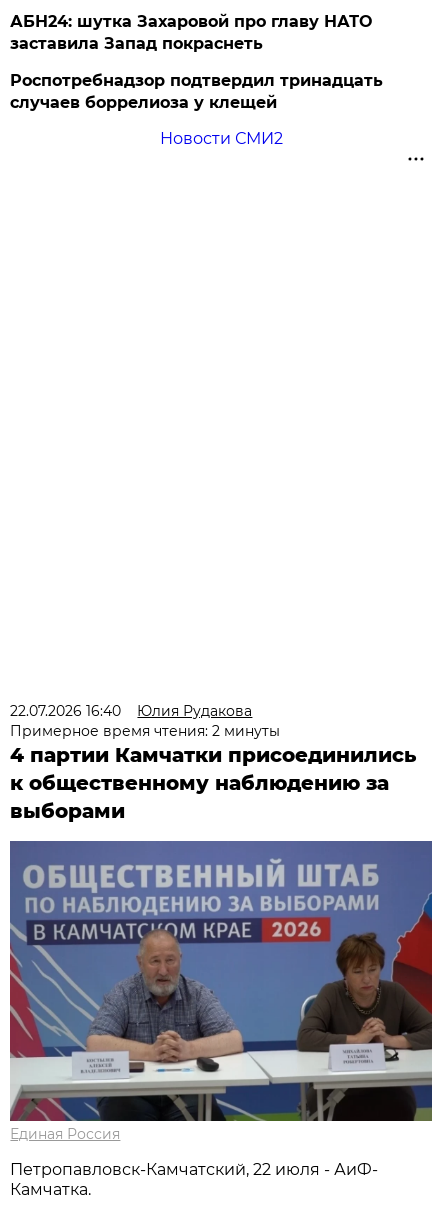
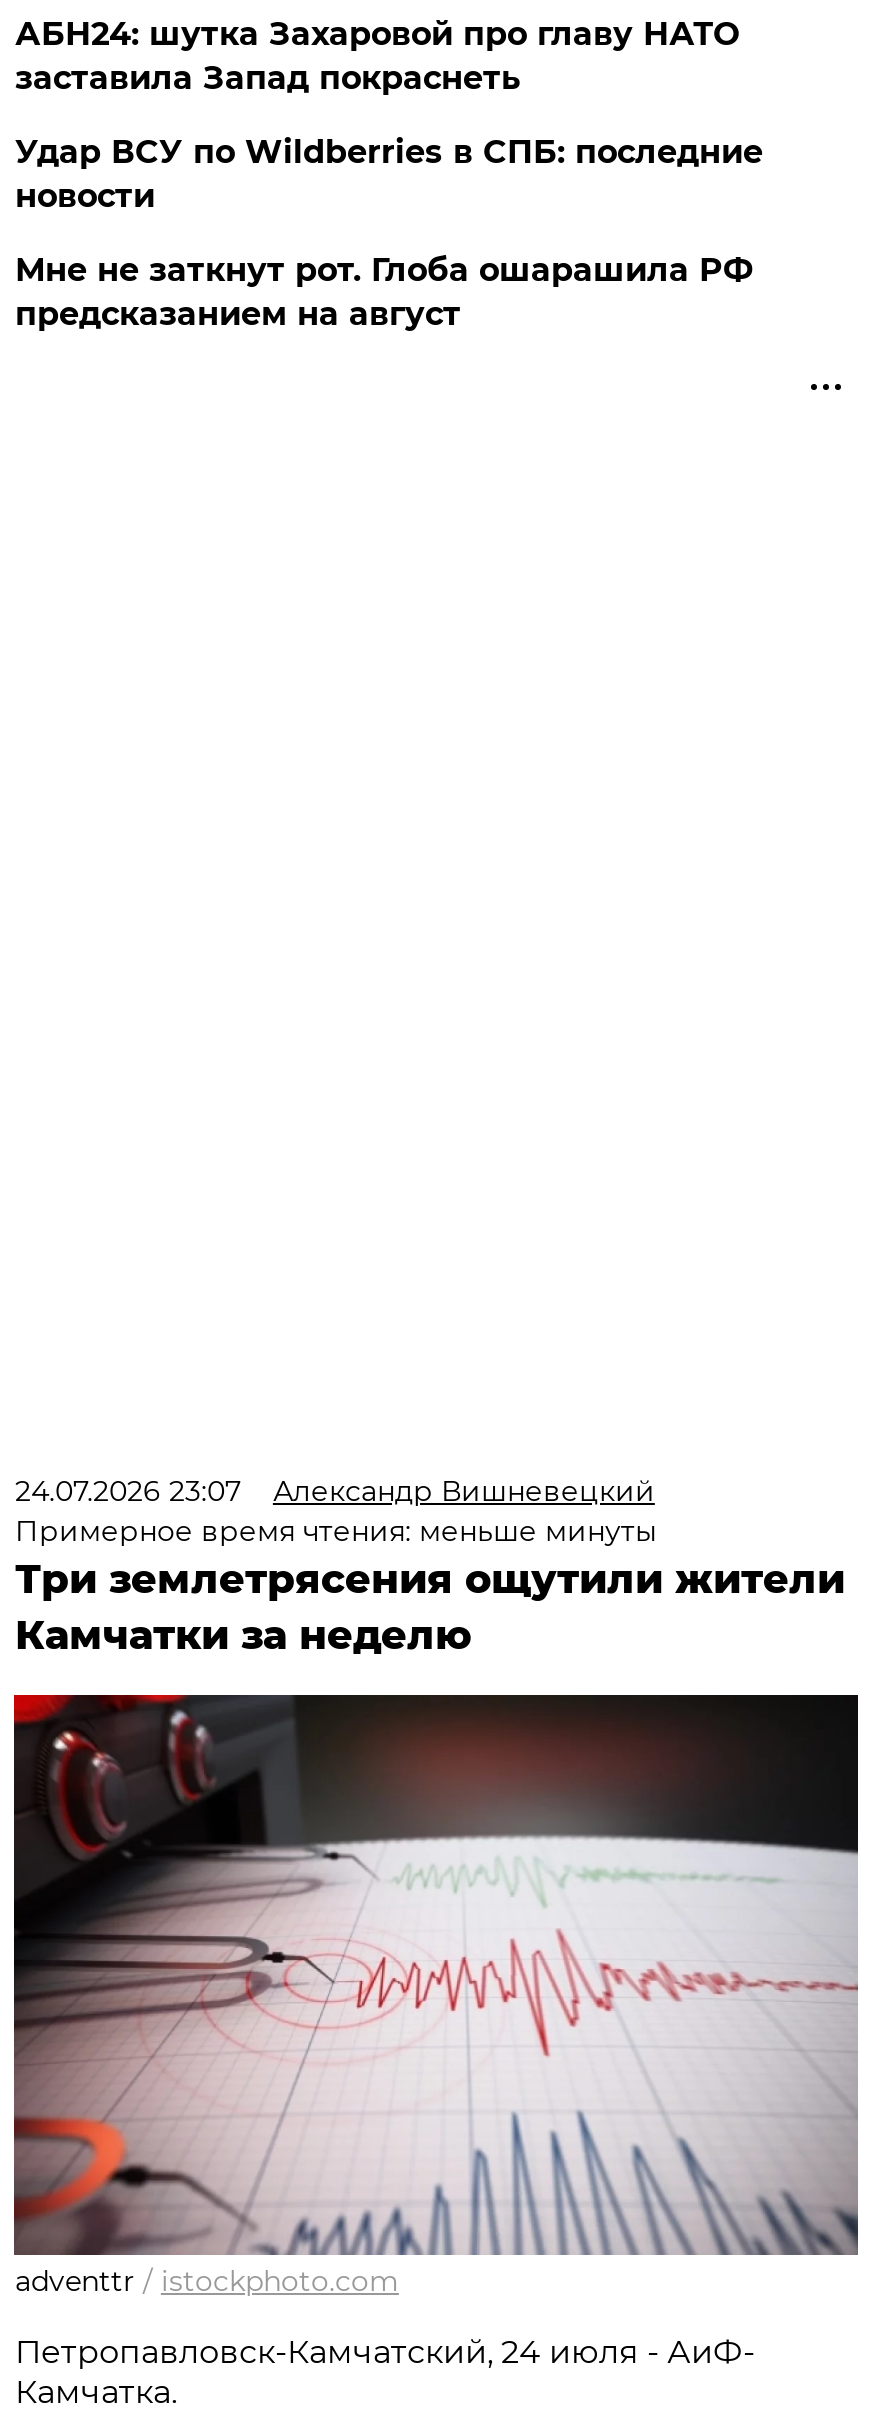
- Роспотребнадзор подтвердил тринадцать
- случаев боррелиоза у клещей
+ Удар ВСУ по Wildberries в СПБ: последние
+ новости

- Новости СМИ2
+ Мне не заткнут рот. Глоба ошарашила РФ
+ предсказанием на август

- 22.07.2026 16:40
- Юлия Рудакова
- Примерное время чтения: 2 минуты
- 4 партии Камчатки присоединились
- к общественному наблюдению за
- выборами
+ 24.07.2026 23:07
+ Александр Вишневецкий
+ Примерное время чтения: меньше минуты
+ Три землетрясения ощутили жители
+ Камчатки за неделю

- [image]
- Единая Россия
+ [image]
+ adventtr / istockphoto.com

- Петропавловск-Камчатский, 22 июля - АиФ-
+ Петропавловск-Камчатский, 24 июля - АиФ-
